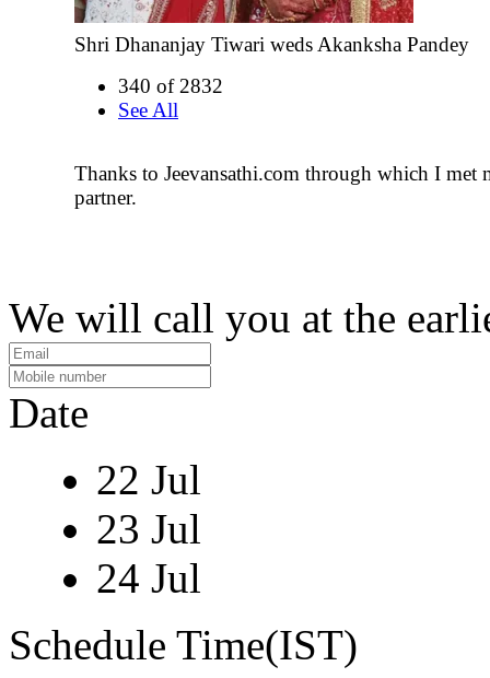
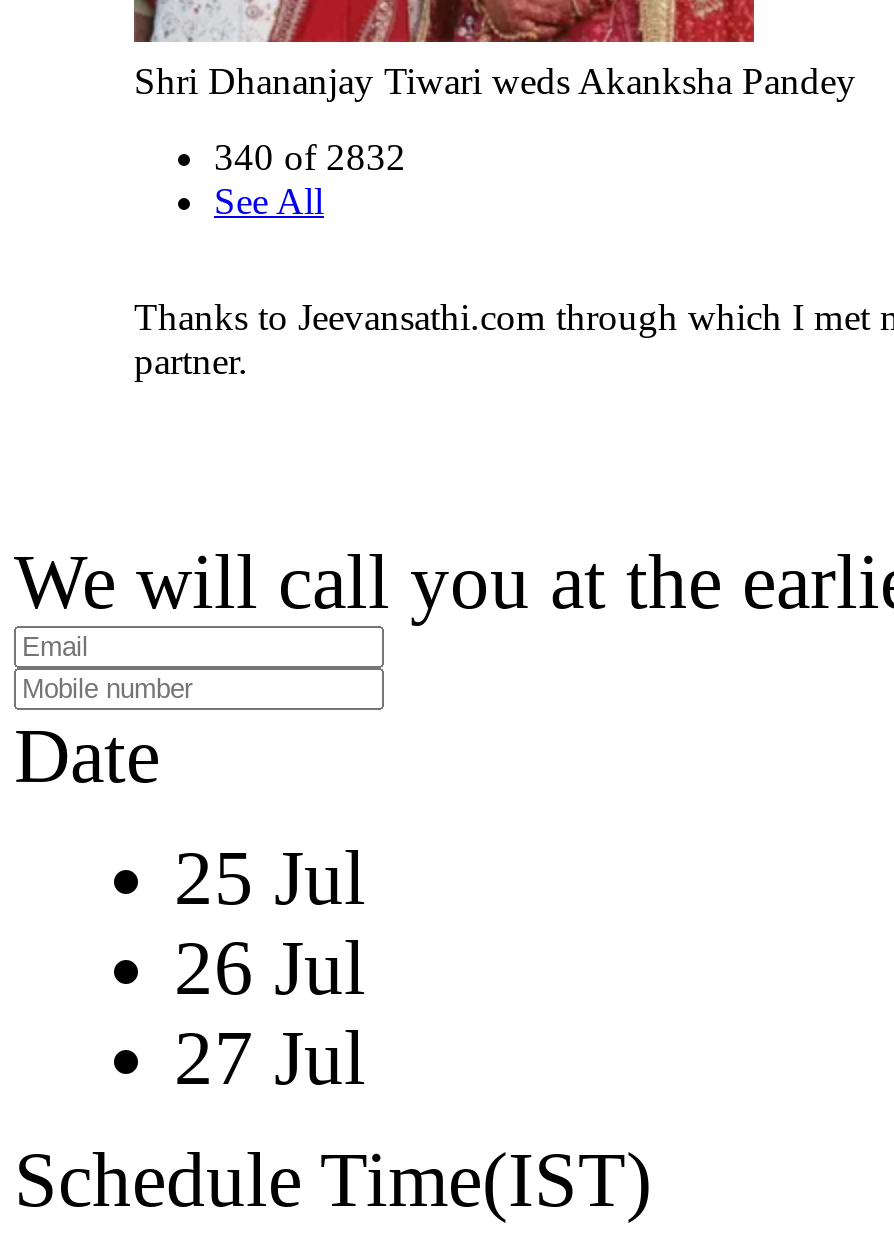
- 22 Jul
+ 25 Jul

- 23 Jul
+ 26 Jul

- 24 Jul
+ 27 Jul
